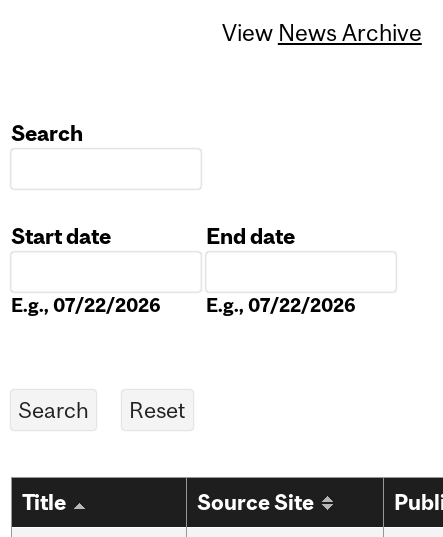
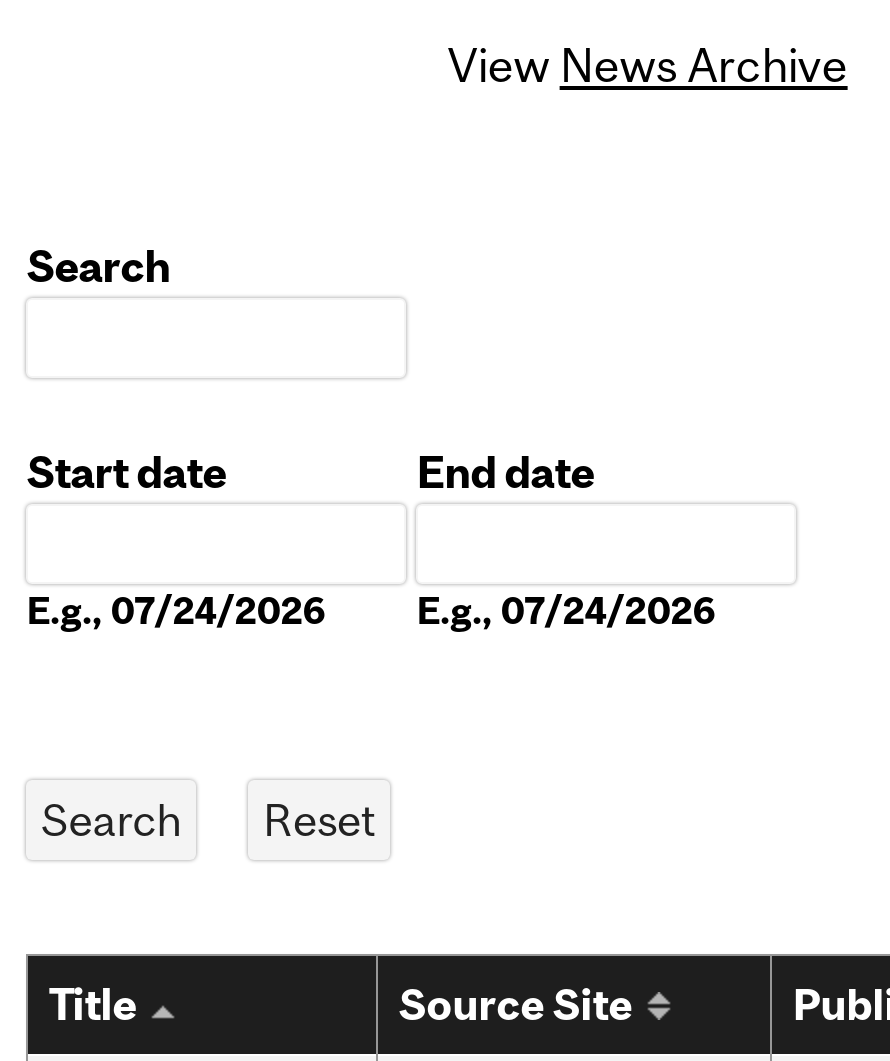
- E.g., 07/22/2026
+ E.g., 07/24/2026

- E.g., 07/22/2026
+ E.g., 07/24/2026
